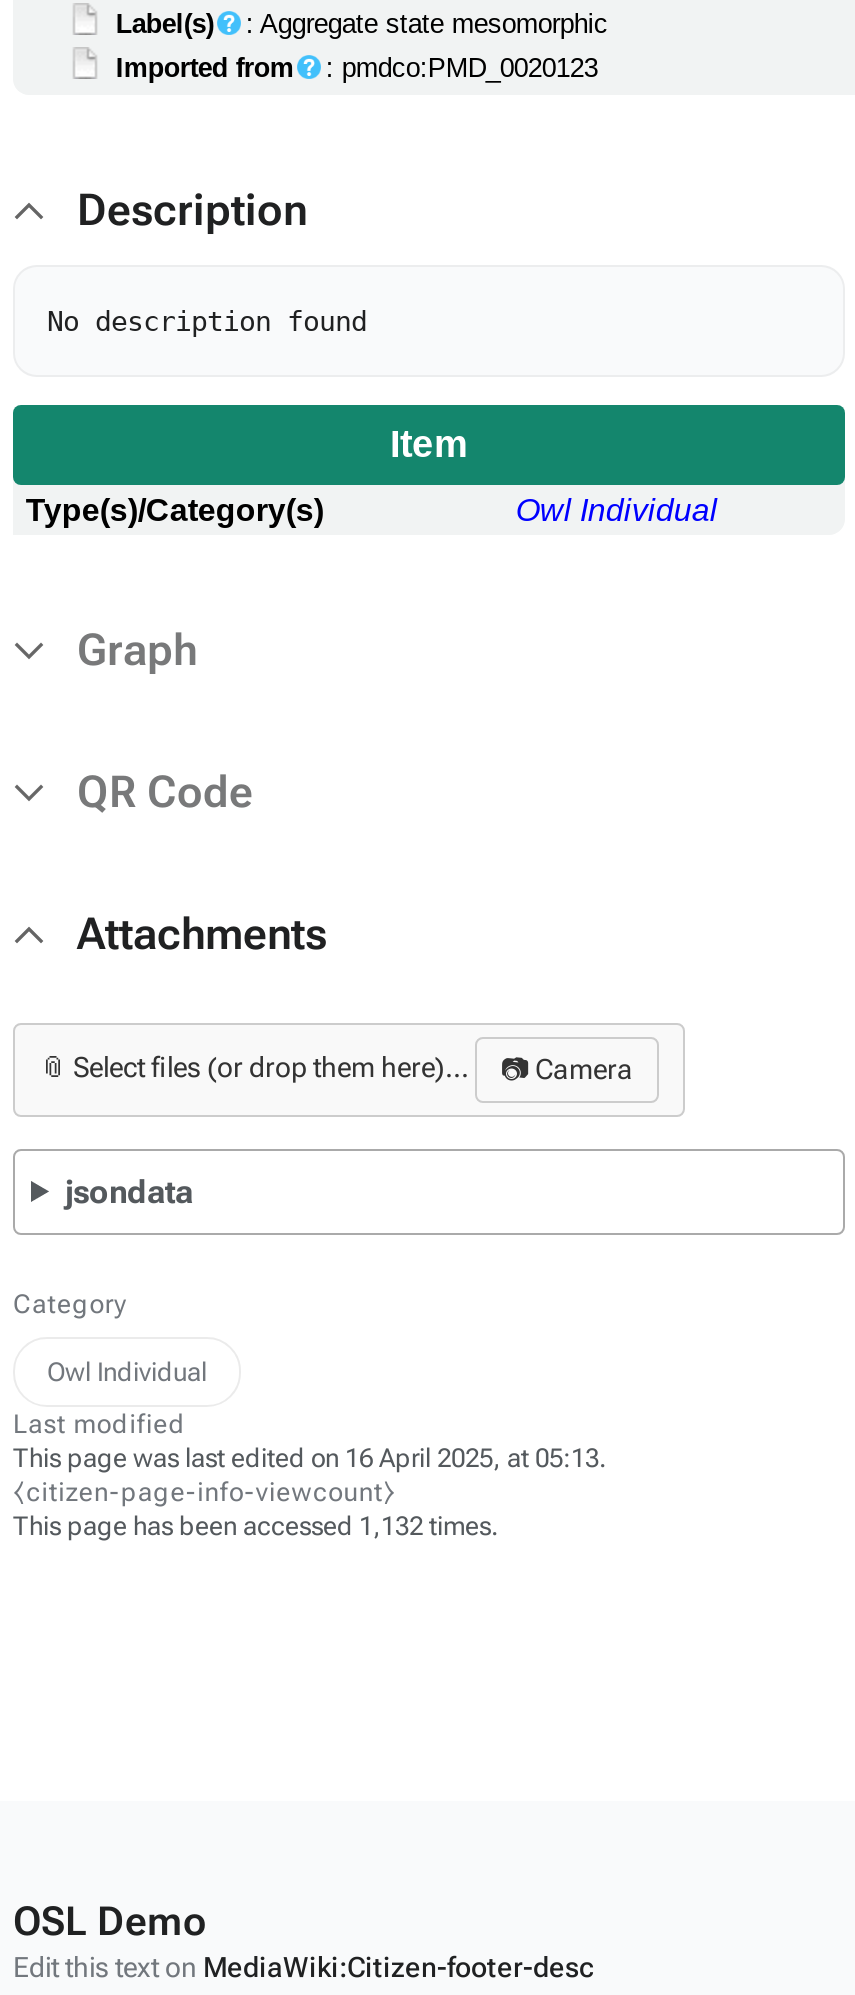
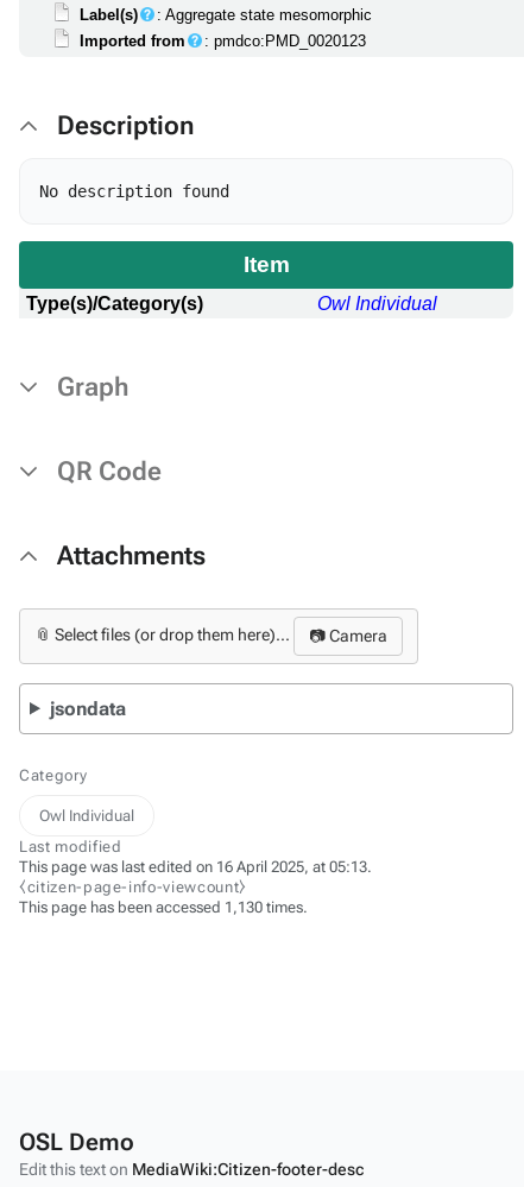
- This page has been accessed 1,132 times.
+ This page has been accessed 1,130 times.
